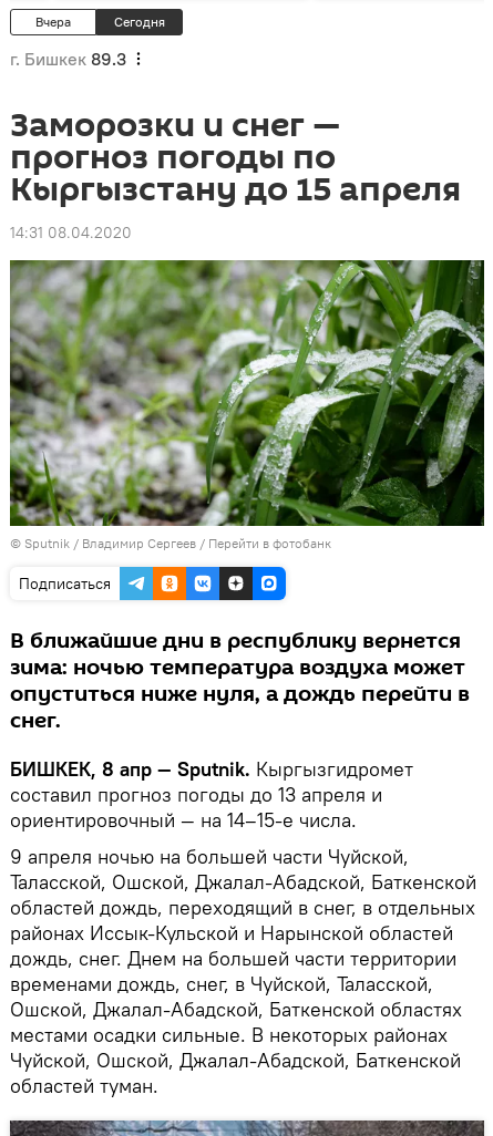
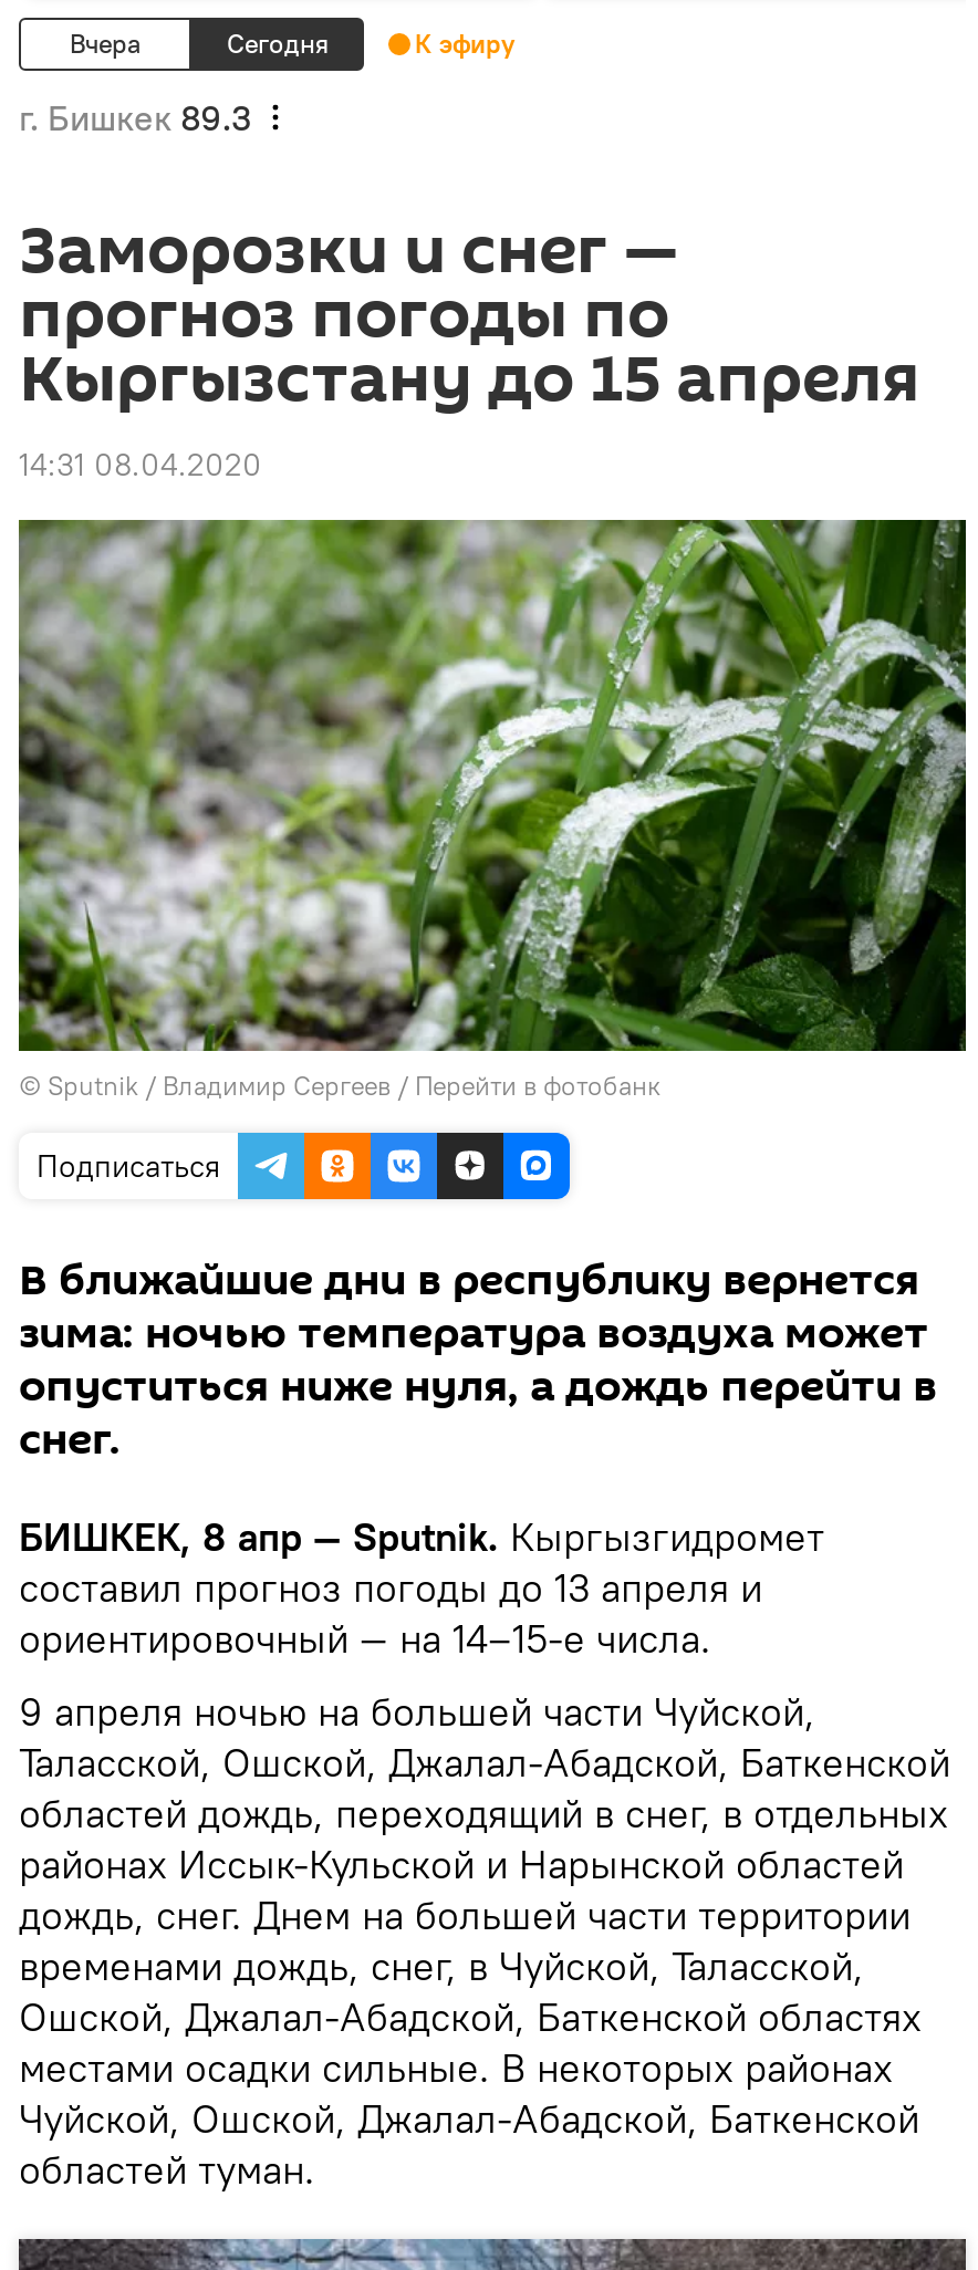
+ К эфиру
